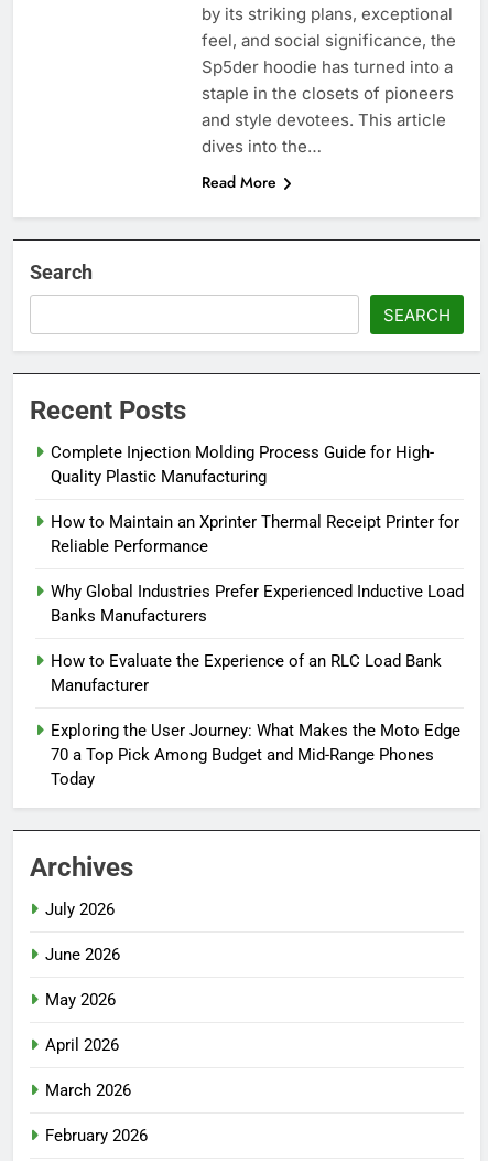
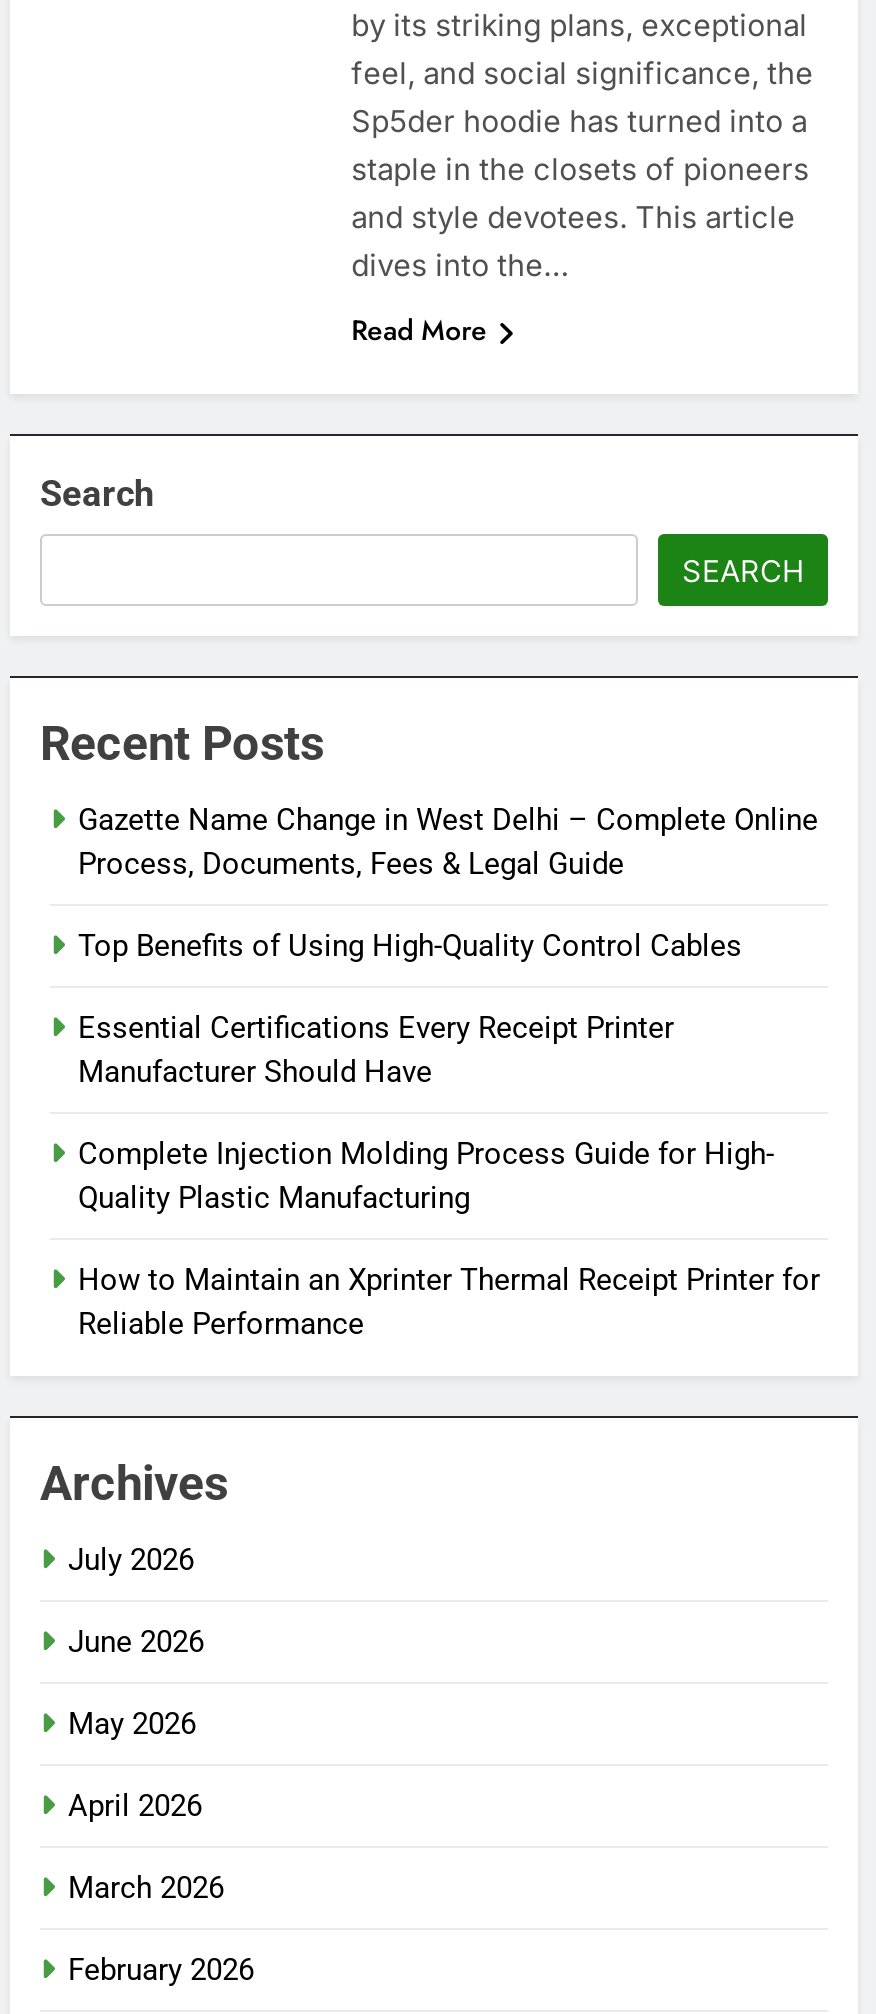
+ Gazette Name Change in West Delhi – Complete Online
+ Process, Documents, Fees & Legal Guide
+ Top Benefits of Using High-Quality Control Cables
+ Essential Certifications Every Receipt Printer
+ Manufacturer Should Have

moved down: Complete Injection Molding Process Guide for High- | Quality Plastic Manufacturing | How to Maintain an Xprinter Thermal Receipt Printer for | Reliable Performance

- Why Global Industries Prefer Experienced Inductive Load
- Banks Manufacturers
- How to Evaluate the Experience of an RLC Load Bank
- Manufacturer
- Exploring the User Journey: What Makes the Moto Edge
- 70 a Top Pick Among Budget and Mid-Range Phones
- Today
